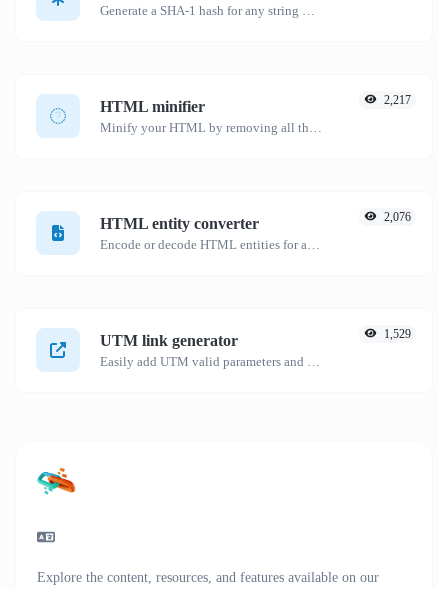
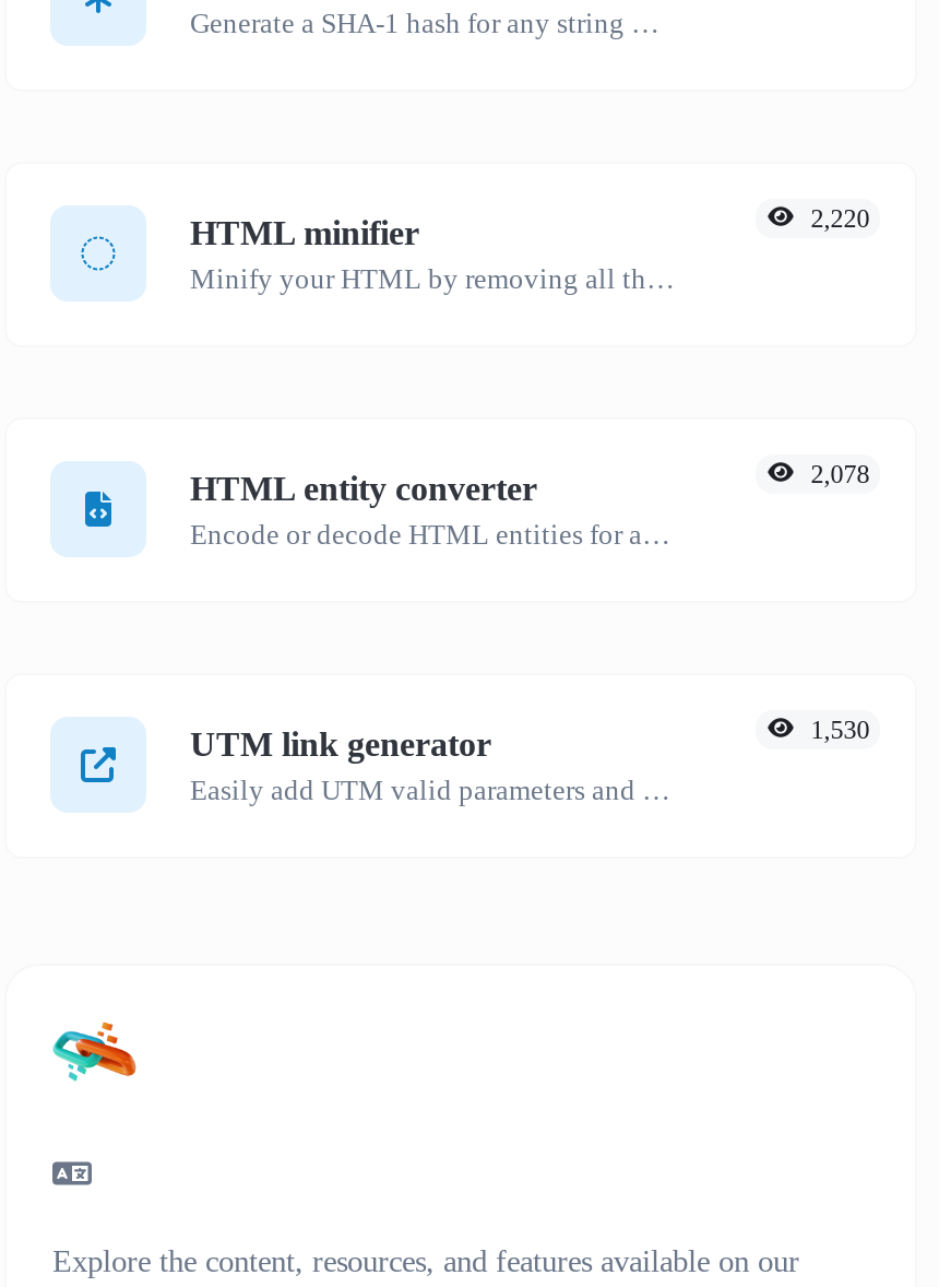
- 2,217
+ 2,220

- 2,076
+ 2,078

- 1,529
+ 1,530
